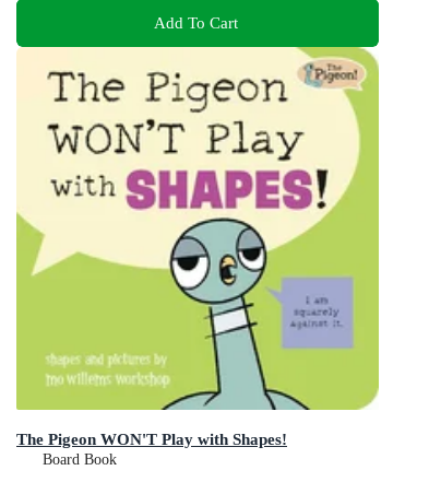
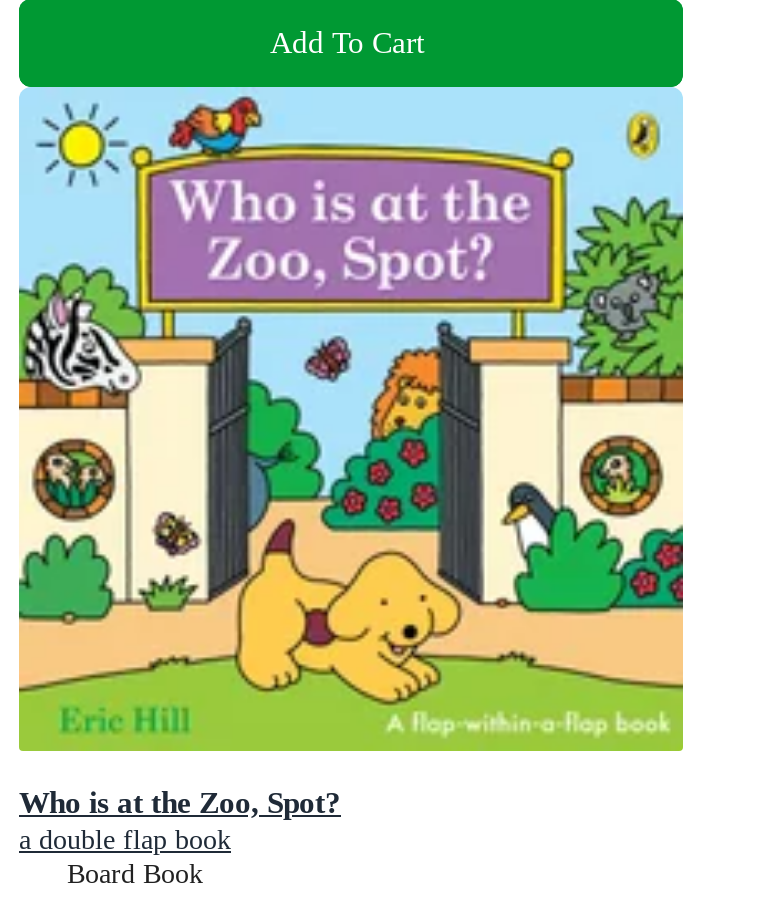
- [image]
- The Pigeon WON'T Play with Shapes!
+ [image]
+ Who is at the Zoo, Spot?
+ a double flap book
